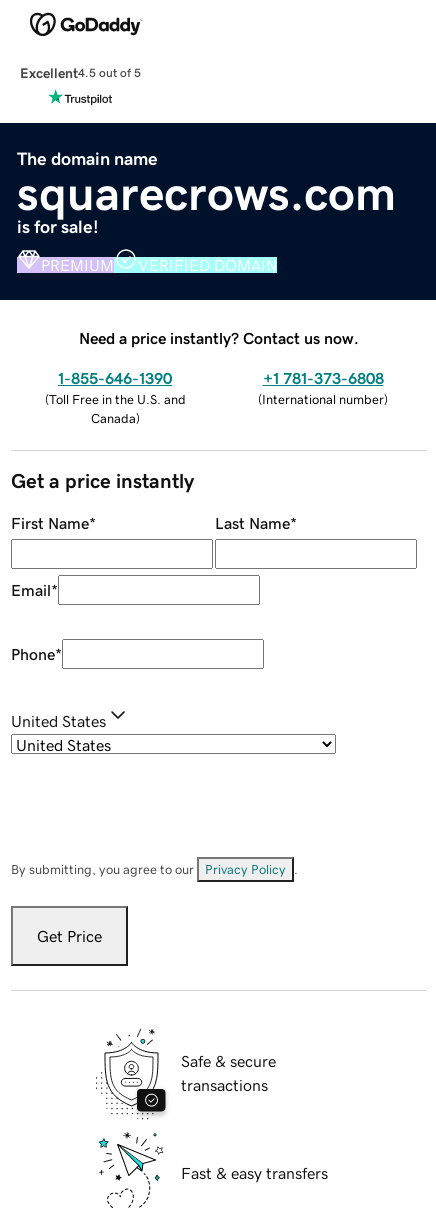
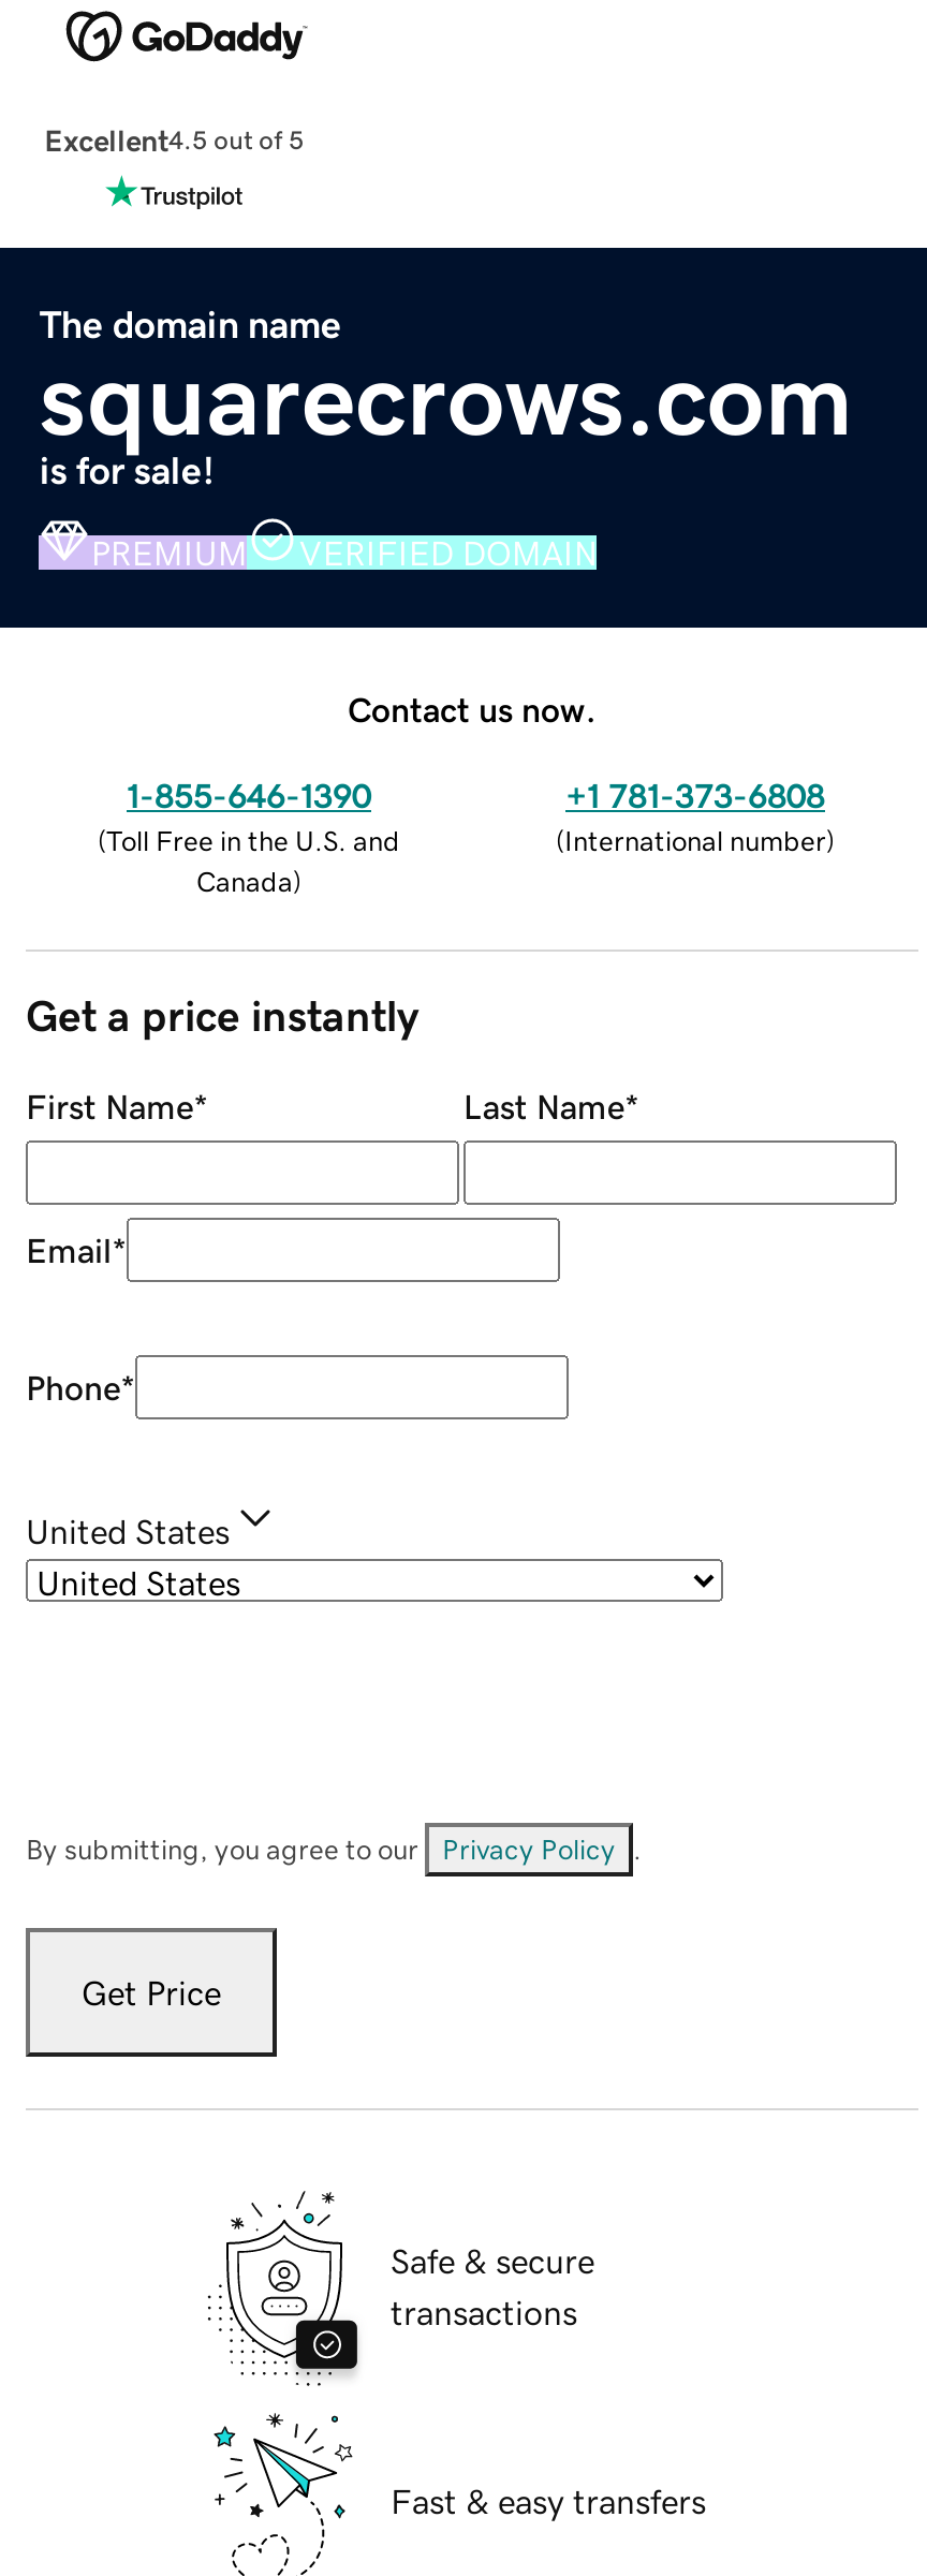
- Need a price instantly? Contact us now.
+ Contact us now.
